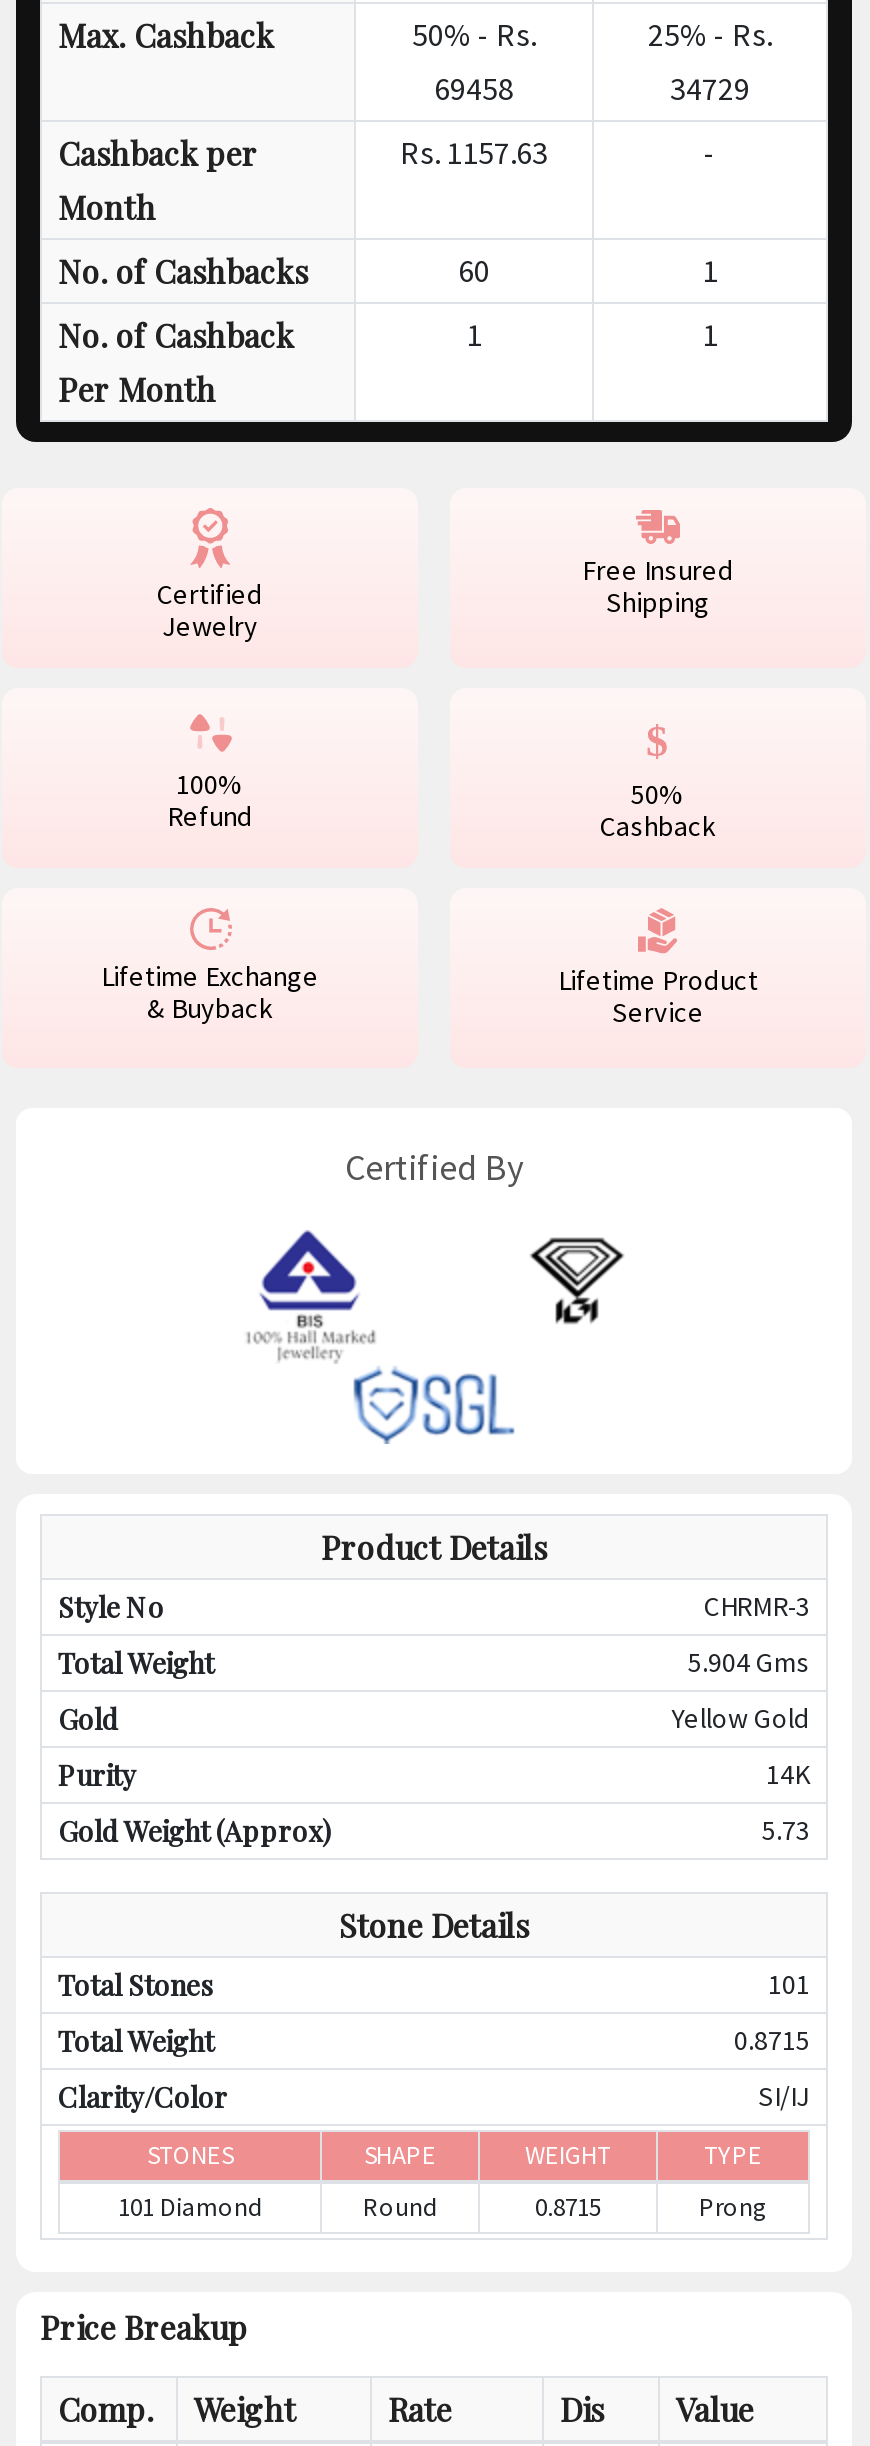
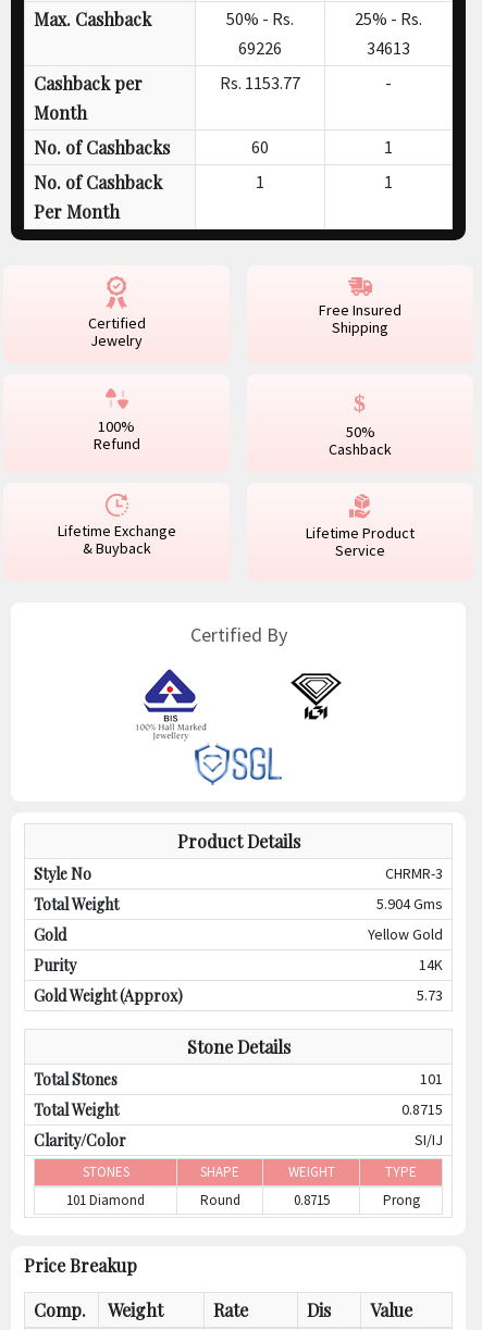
- 69458
+ 69226

- 34729
+ 34613

- Rs. 1157.63
+ Rs. 1153.77
